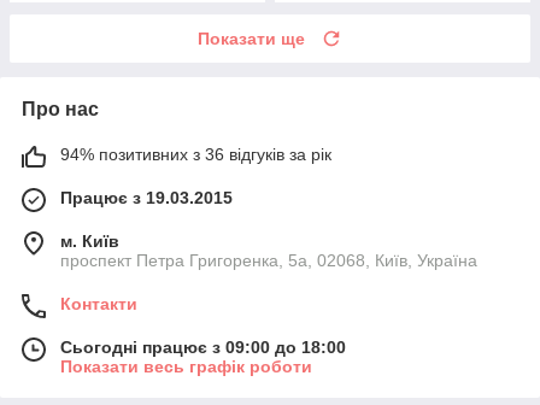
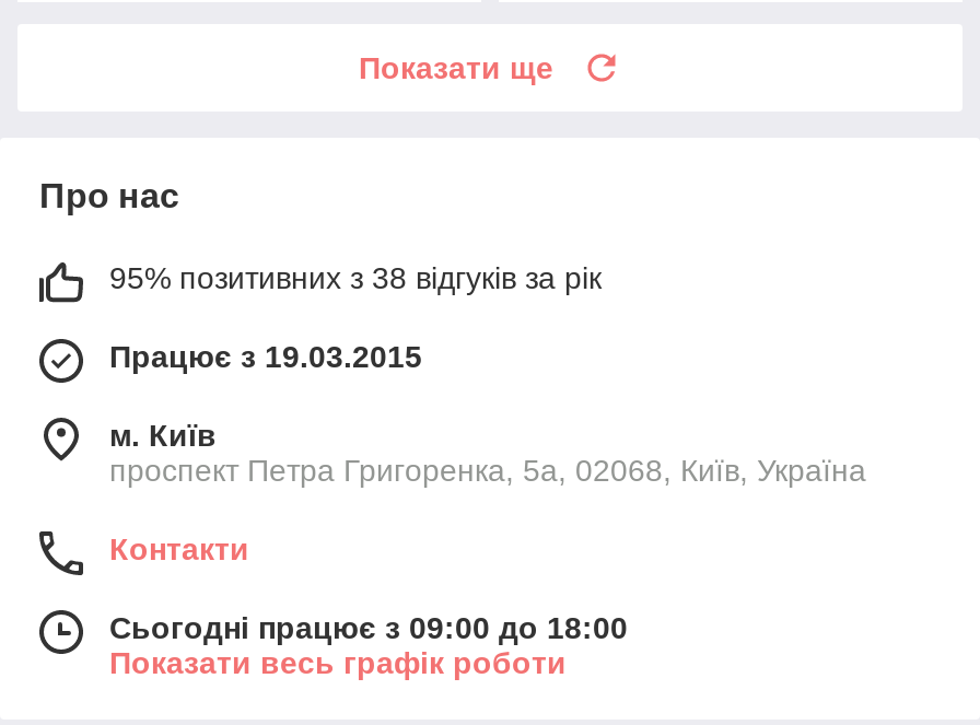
- 94% позитивних з 36 відгуків за рік
+ 95% позитивних з 38 відгуків за рік
